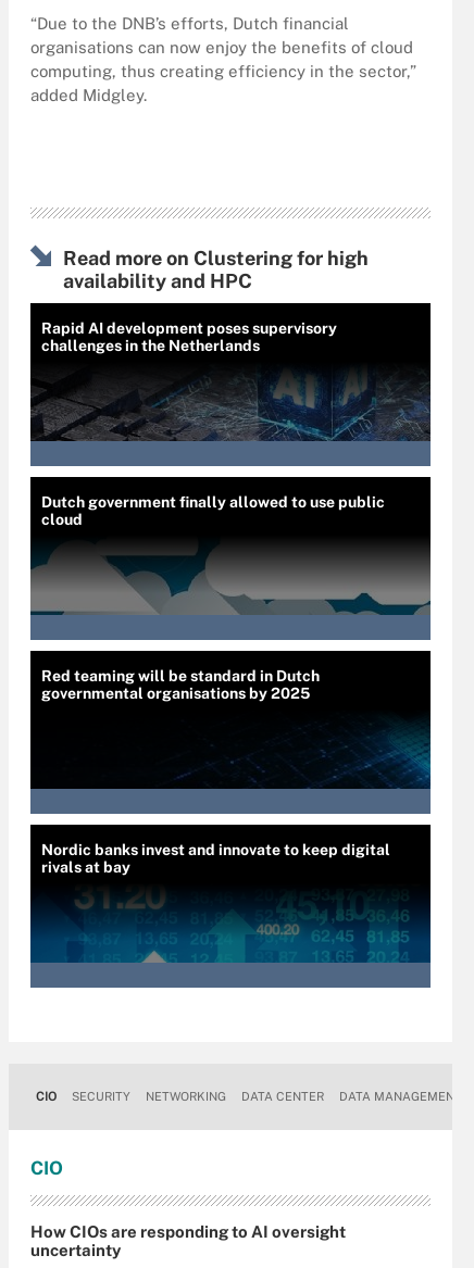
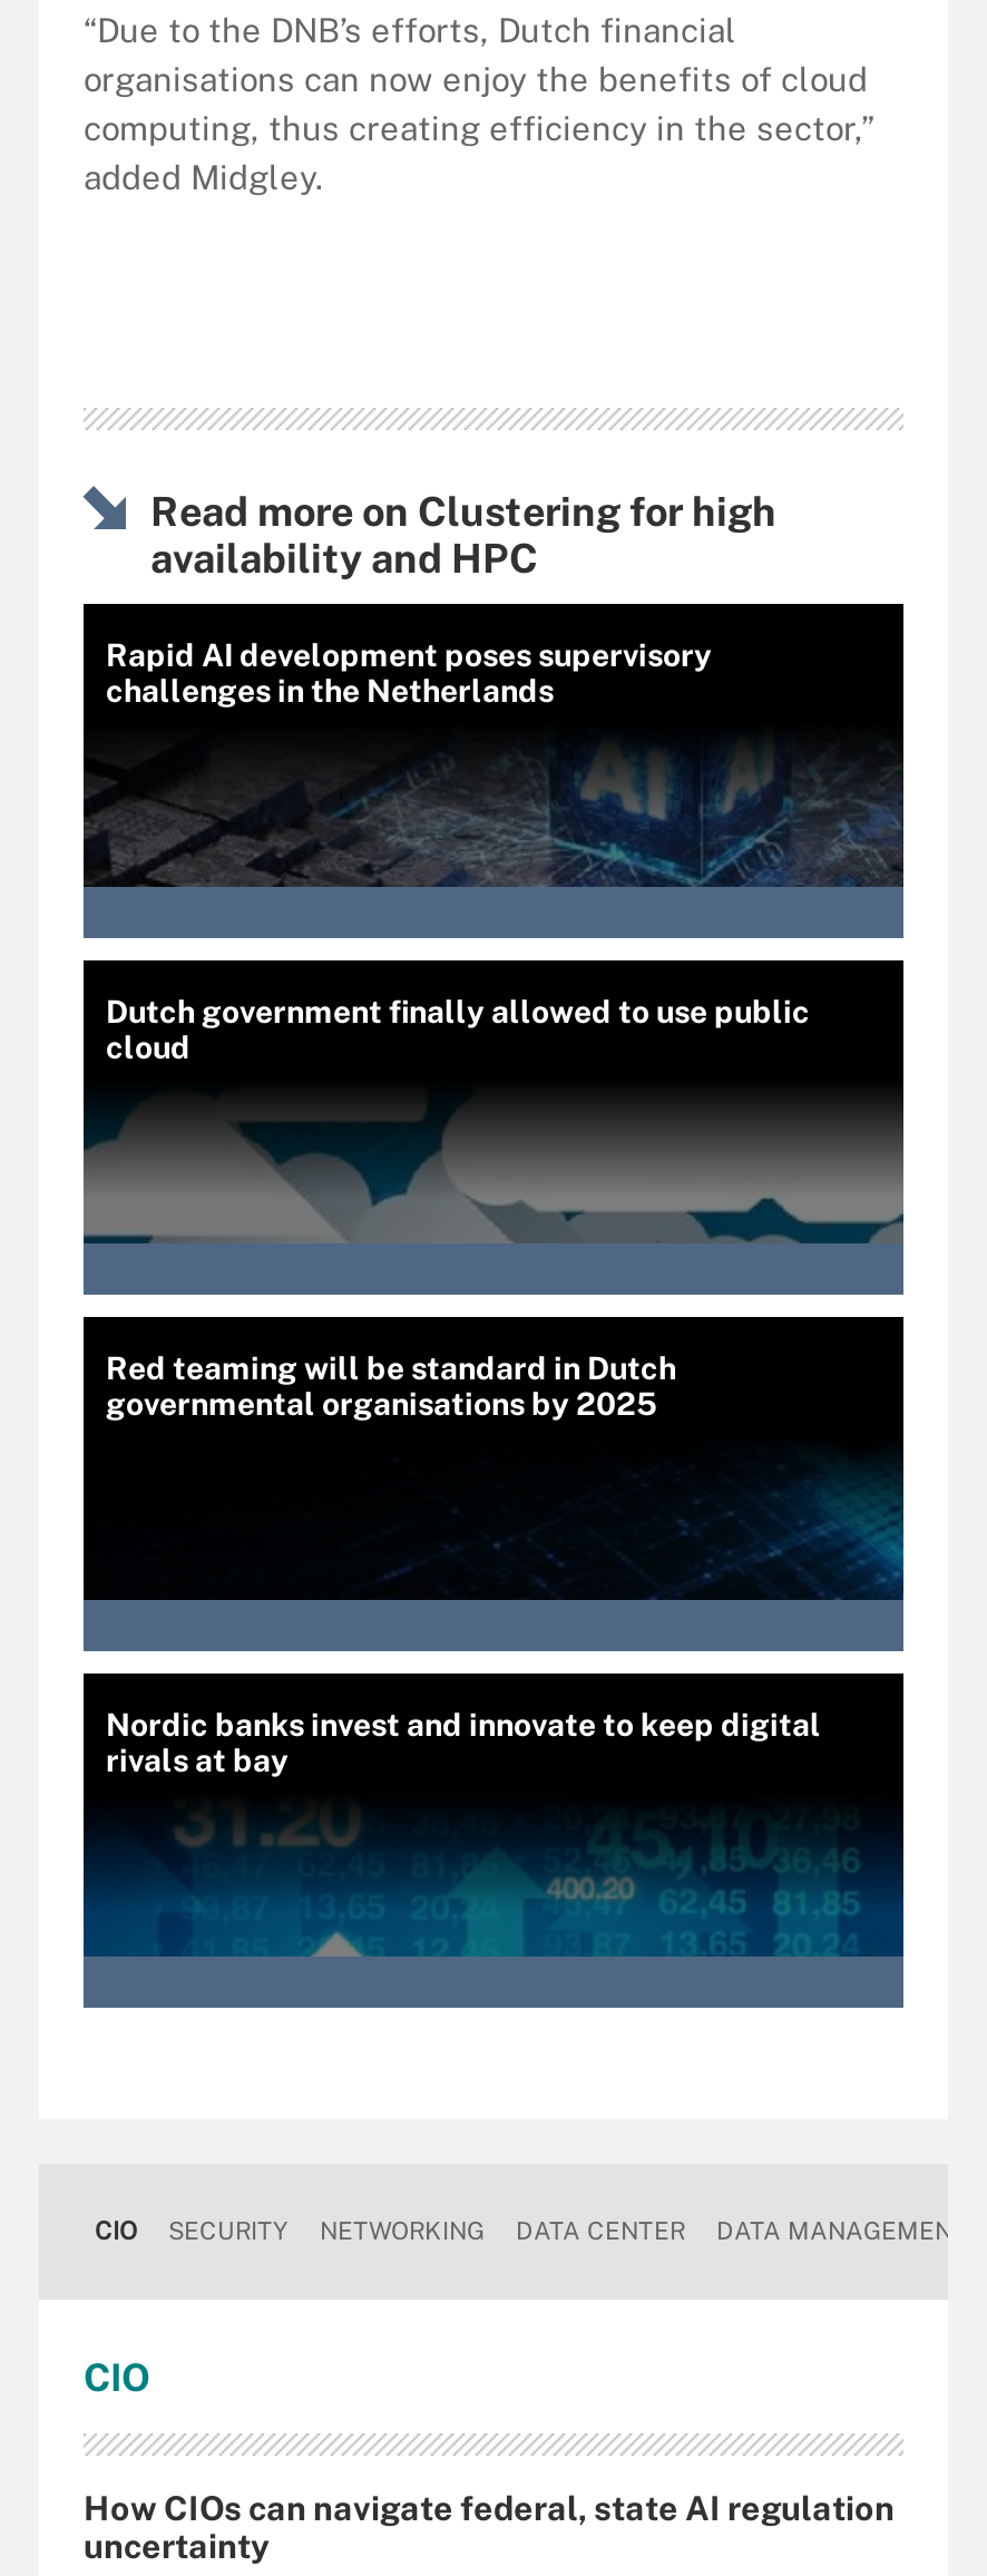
- How CIOs are responding to AI oversight
+ How CIOs can navigate federal, state AI regulation
